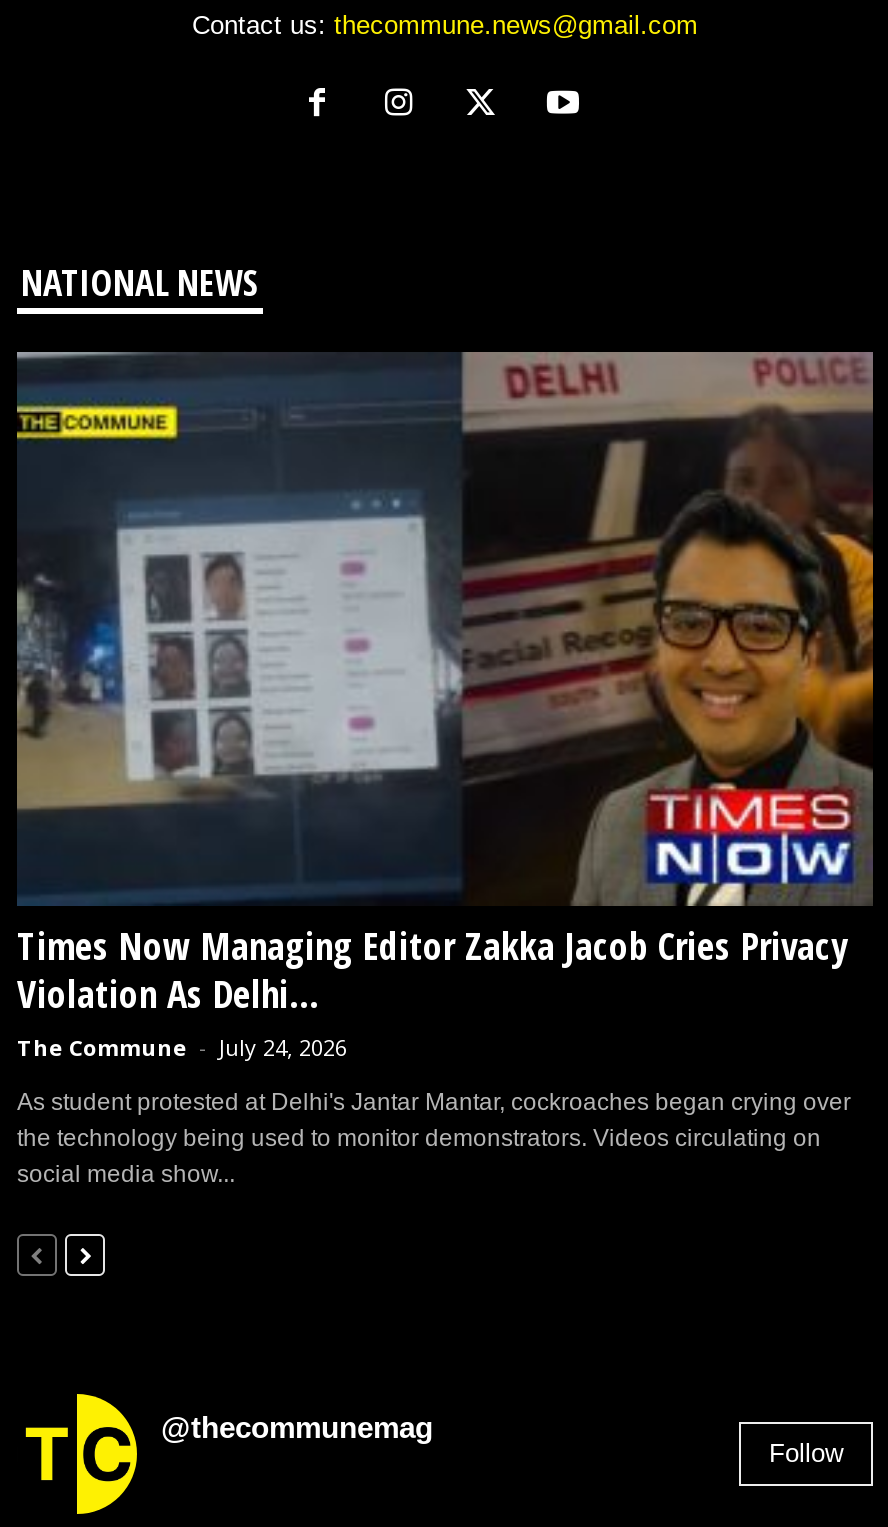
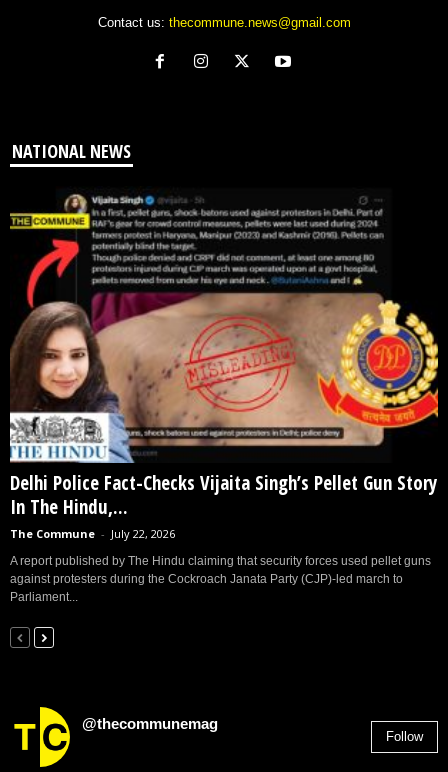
- [image]
- Times Now Managing Editor Zakka Jacob Cries Privacy
- Violation As Delhi...
- The Commune - July 24, 2026
+ [image]
+ Delhi Police Fact-Checks Vijaita Singh’s Pellet Gun Story
+ In The Hindu,...
+ The Commune - July 22, 2026

- As student protested at Delhi's Jantar Mantar, cockroaches began crying over
- the technology being used to monitor demonstrators. Videos circulating on
- social media show...
+ A report published by The Hindu claiming that security forces used pellet guns
+ against protesters during the Cockroach Janata Party (CJP)-led march to
+ Parliament...
